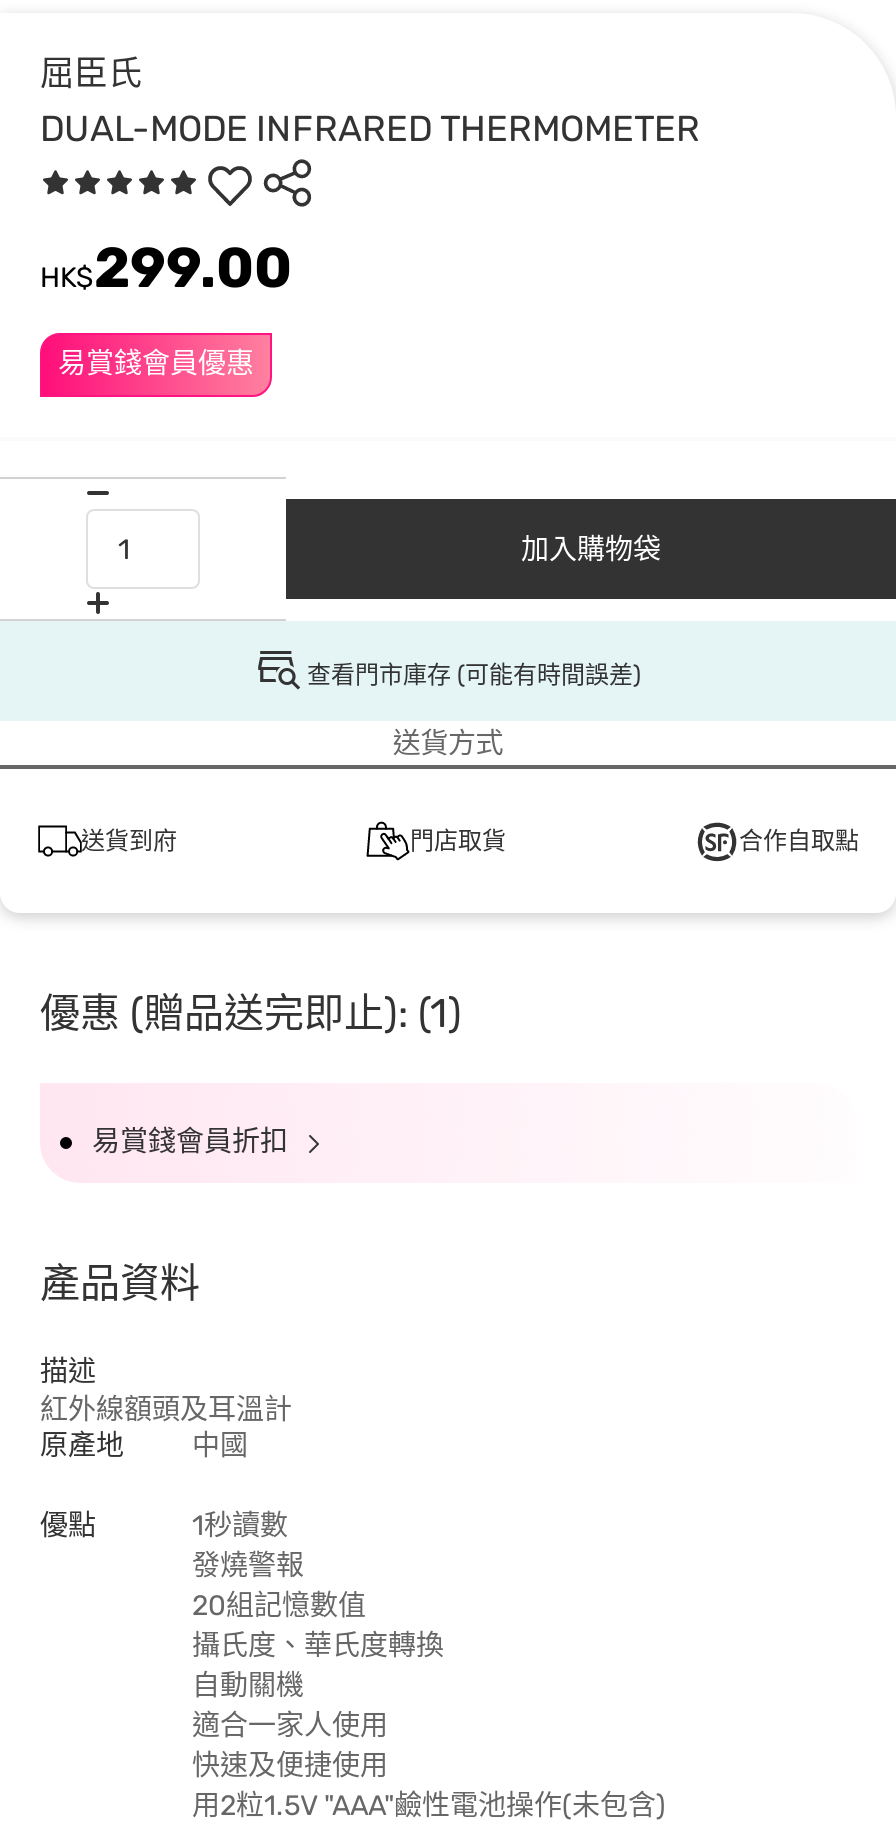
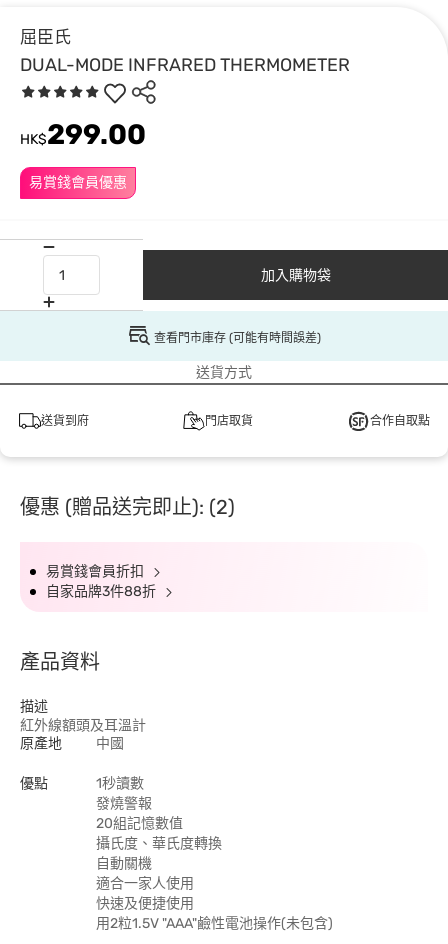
- 優惠 (贈品送完即止): (1)
+ 優惠 (贈品送完即止): (2)

+ 自家品牌3件88折
